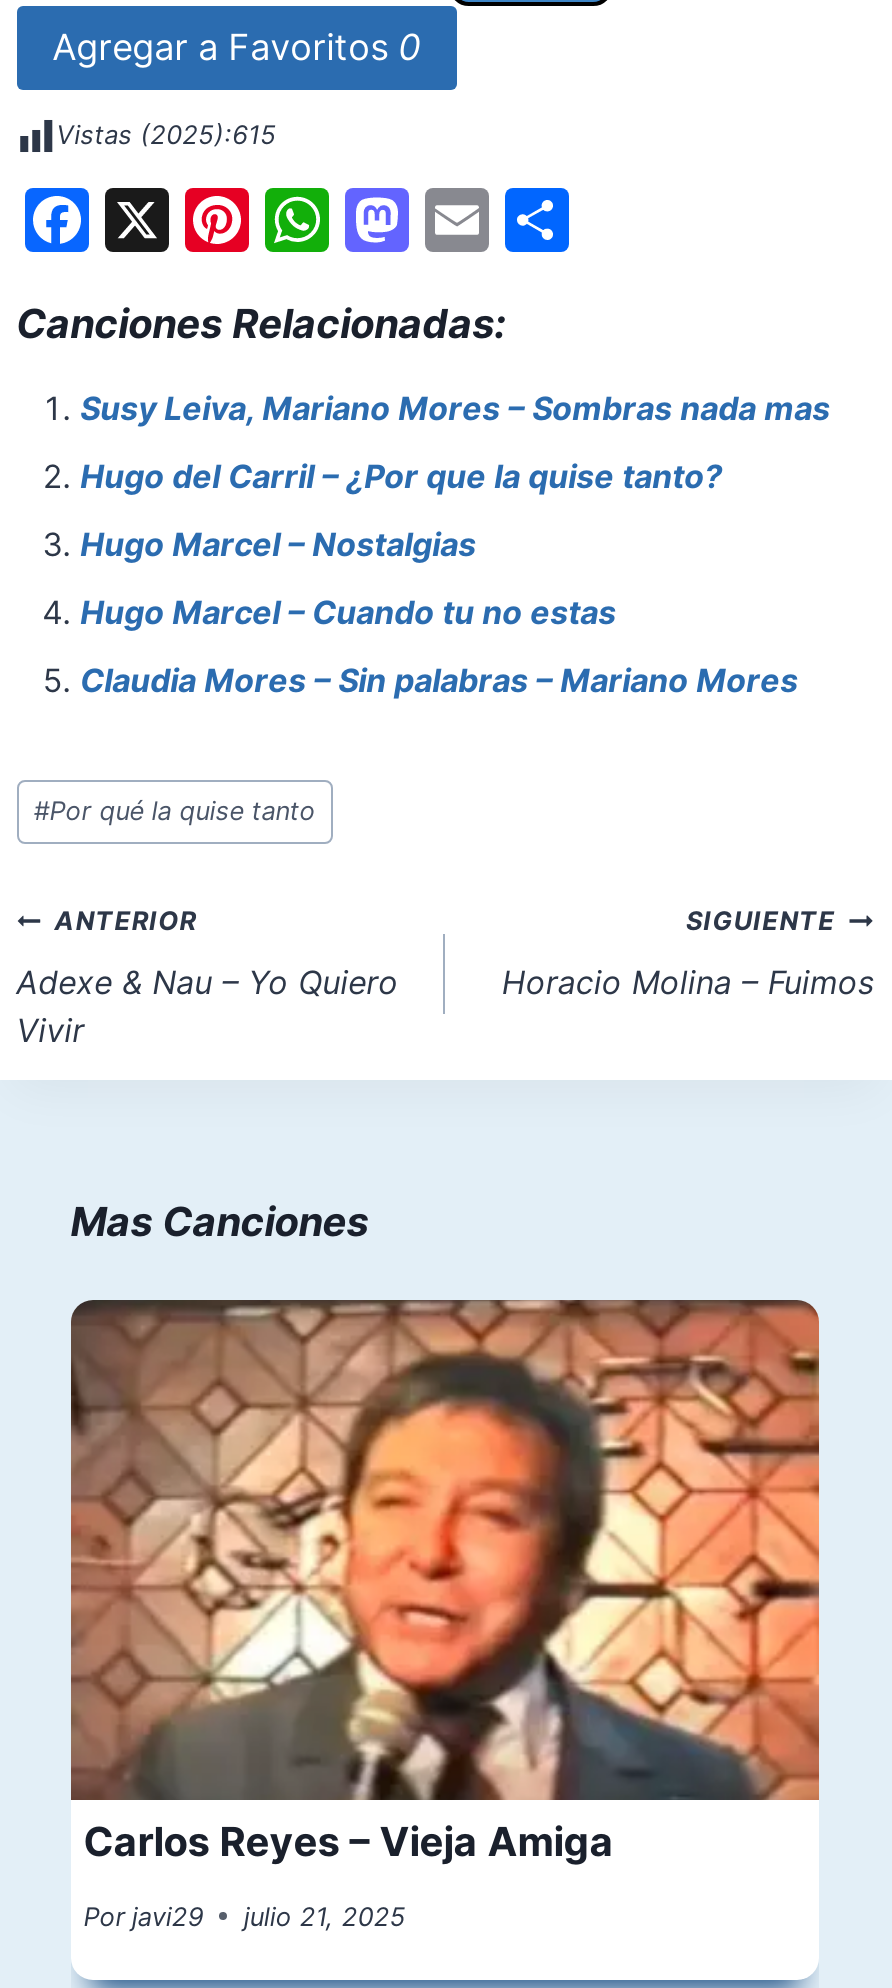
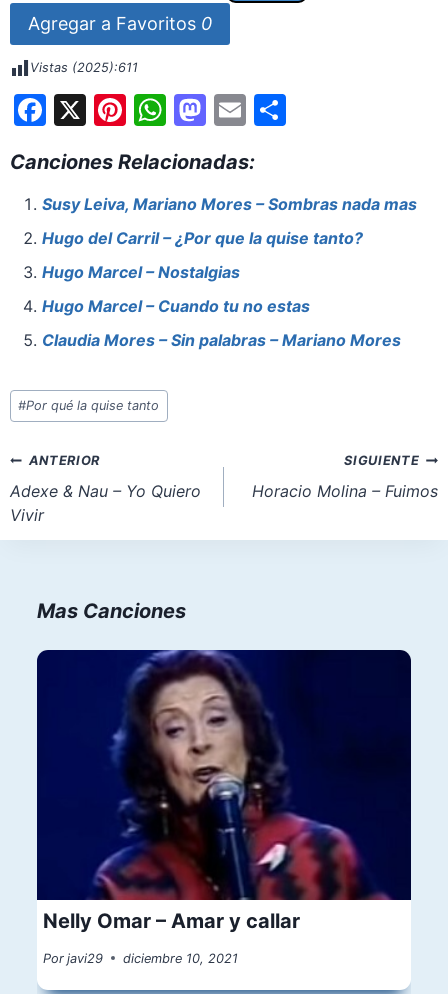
- Vistas (2025):615
+ Vistas (2025):611

- [image]
- Carlos Reyes – Vieja Amiga
+ [image]
+ Nelly Omar – Amar y callar

- Por javi29 julio 21, 2025
+ Por javi29 diciembre 10, 2021
